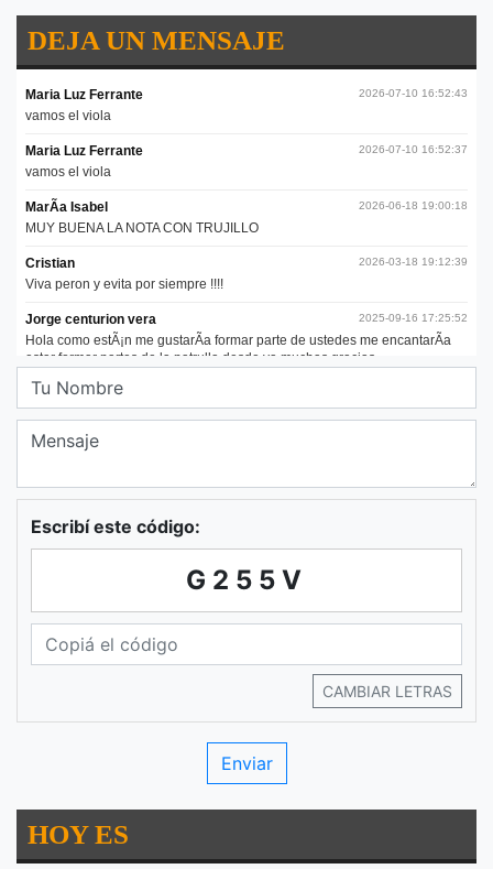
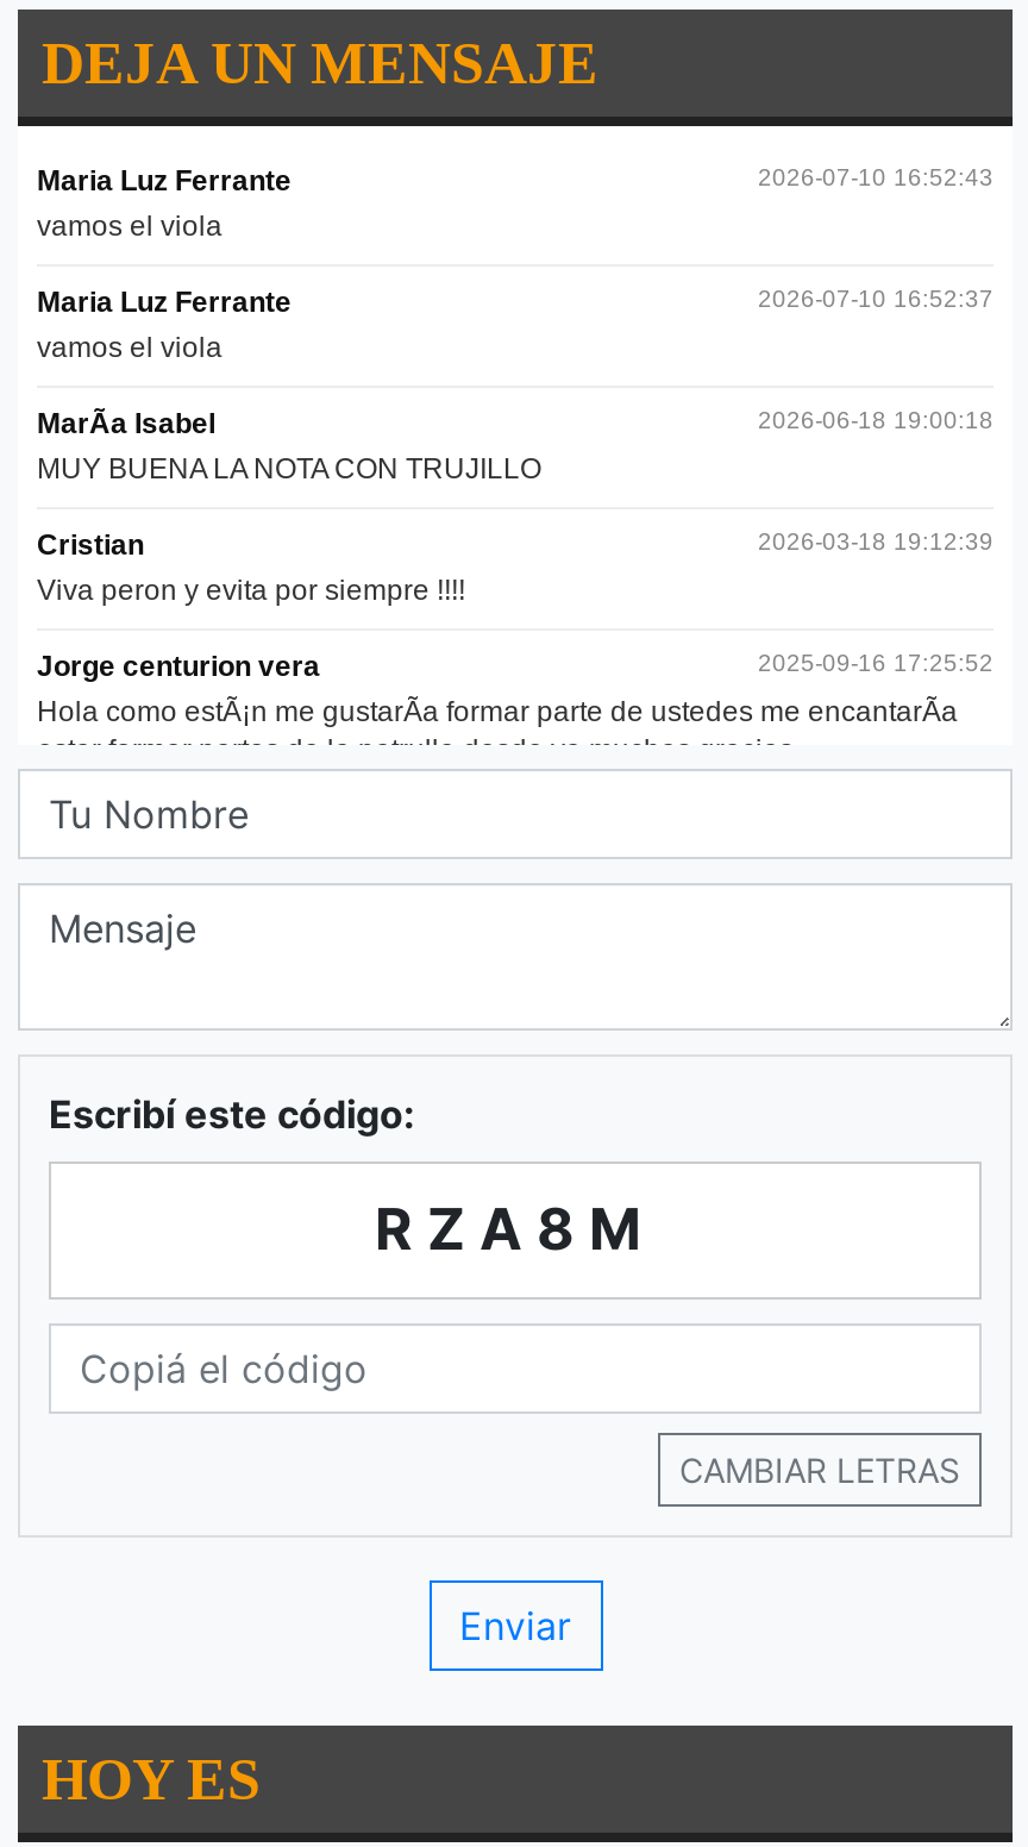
- G255V
+ RZA8M
